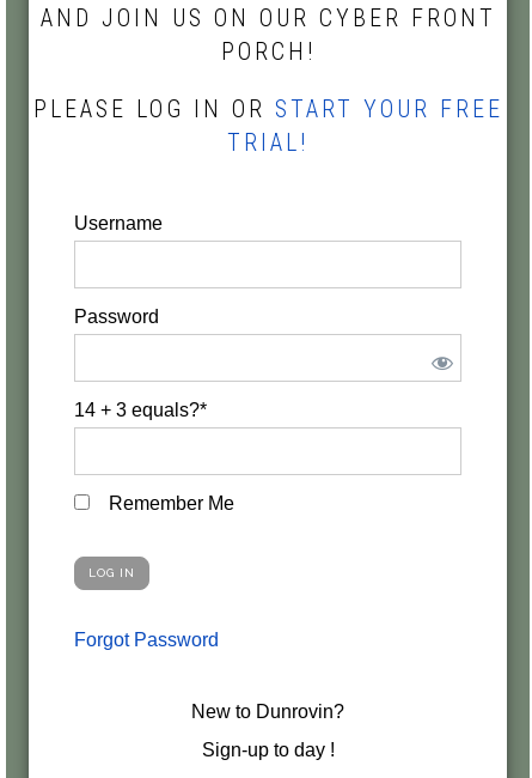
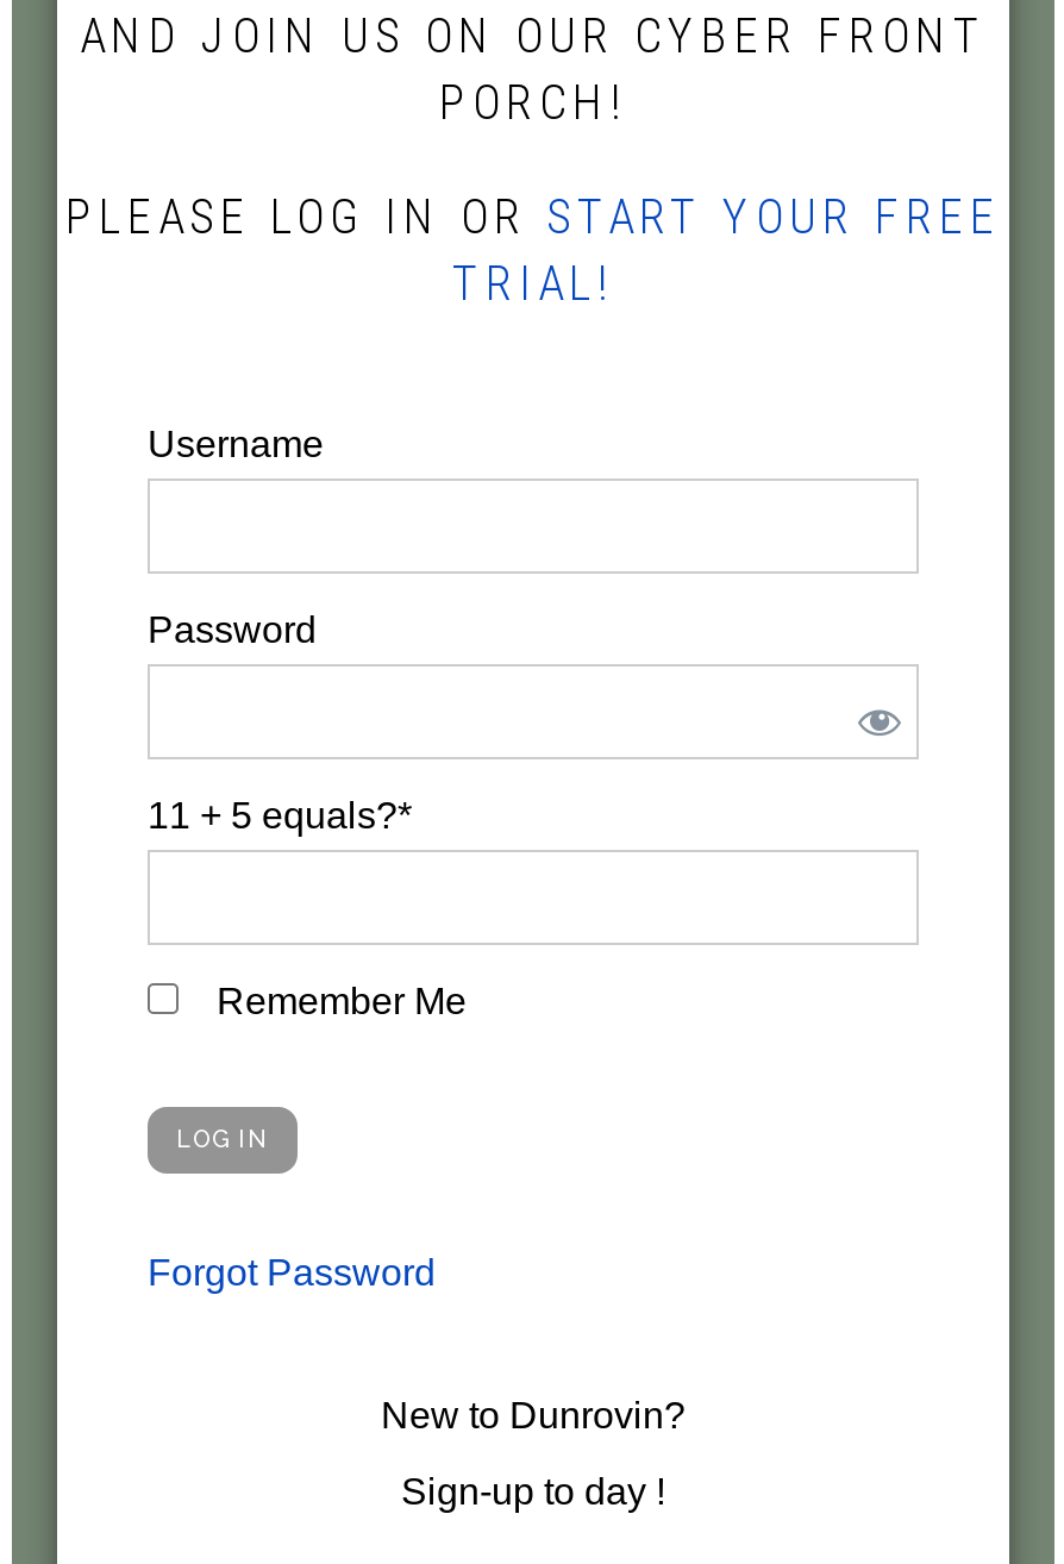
- 14 + 3 equals?*
+ 11 + 5 equals?*
